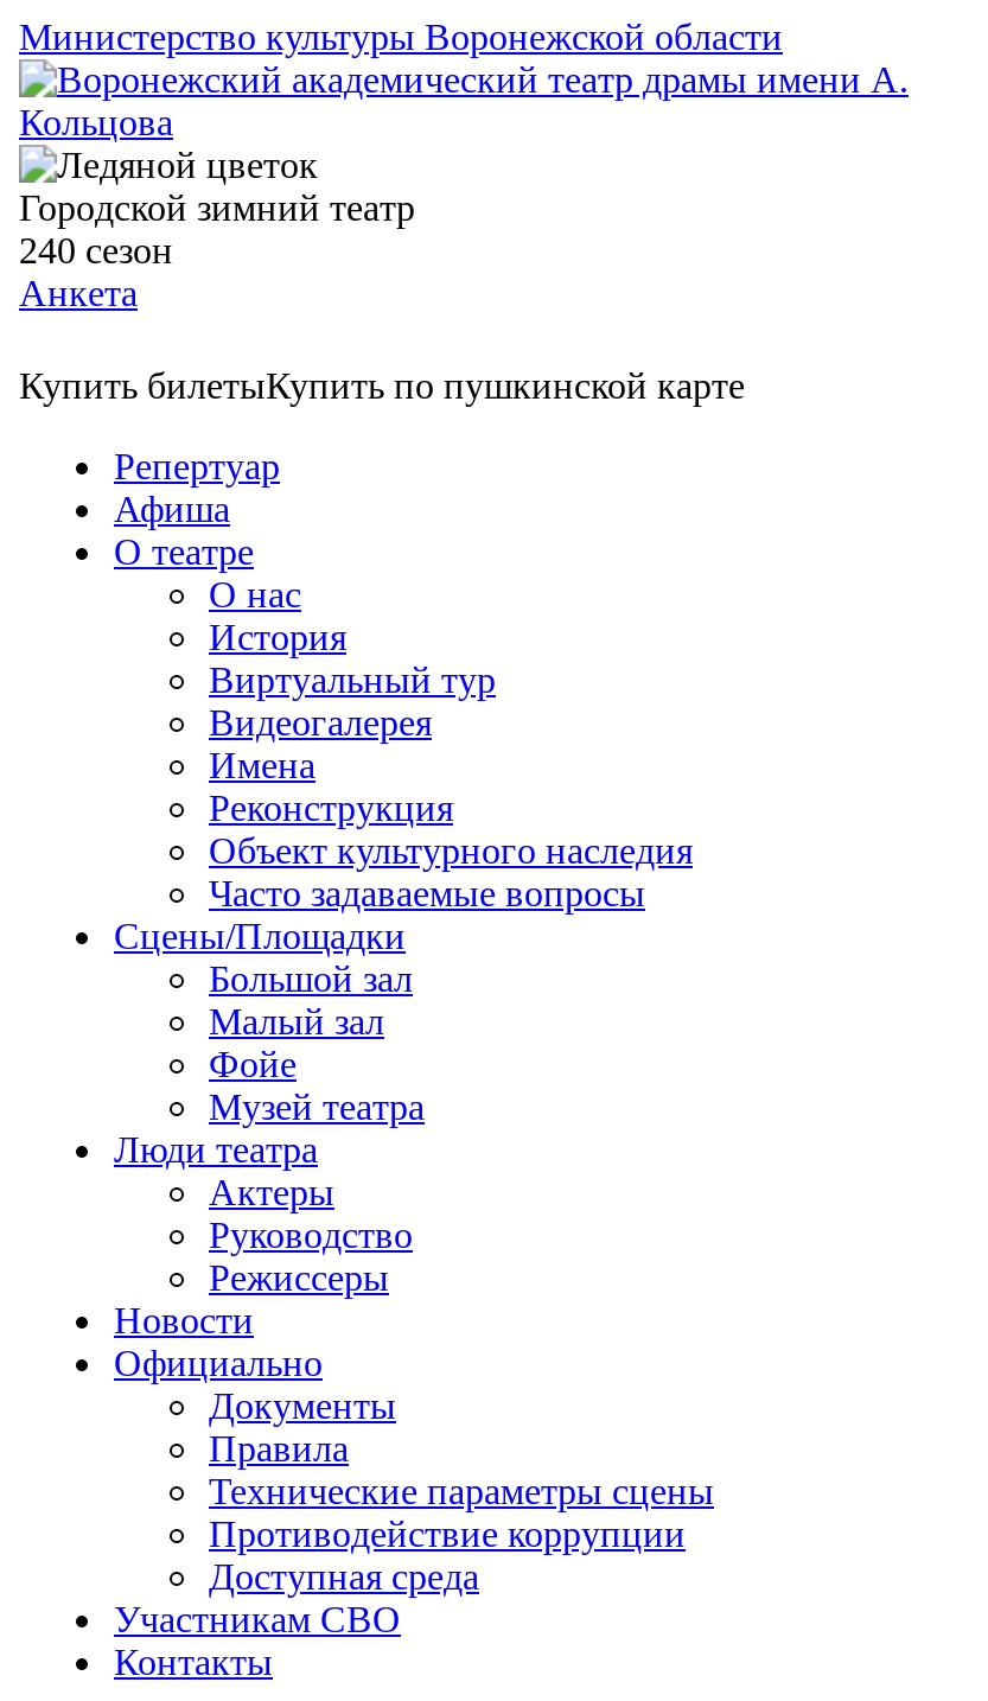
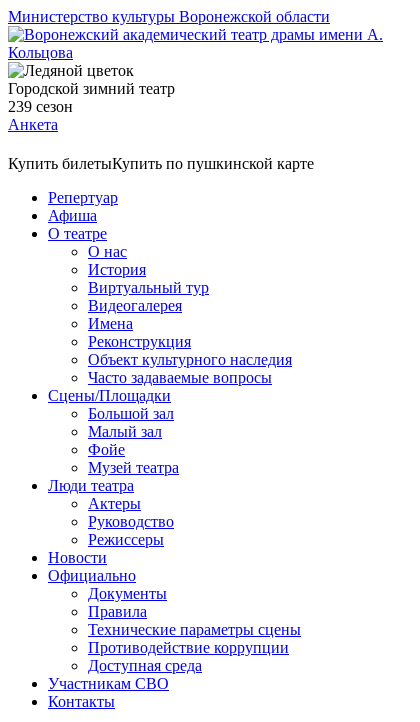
- 240 сезон
+ 239 сезон
